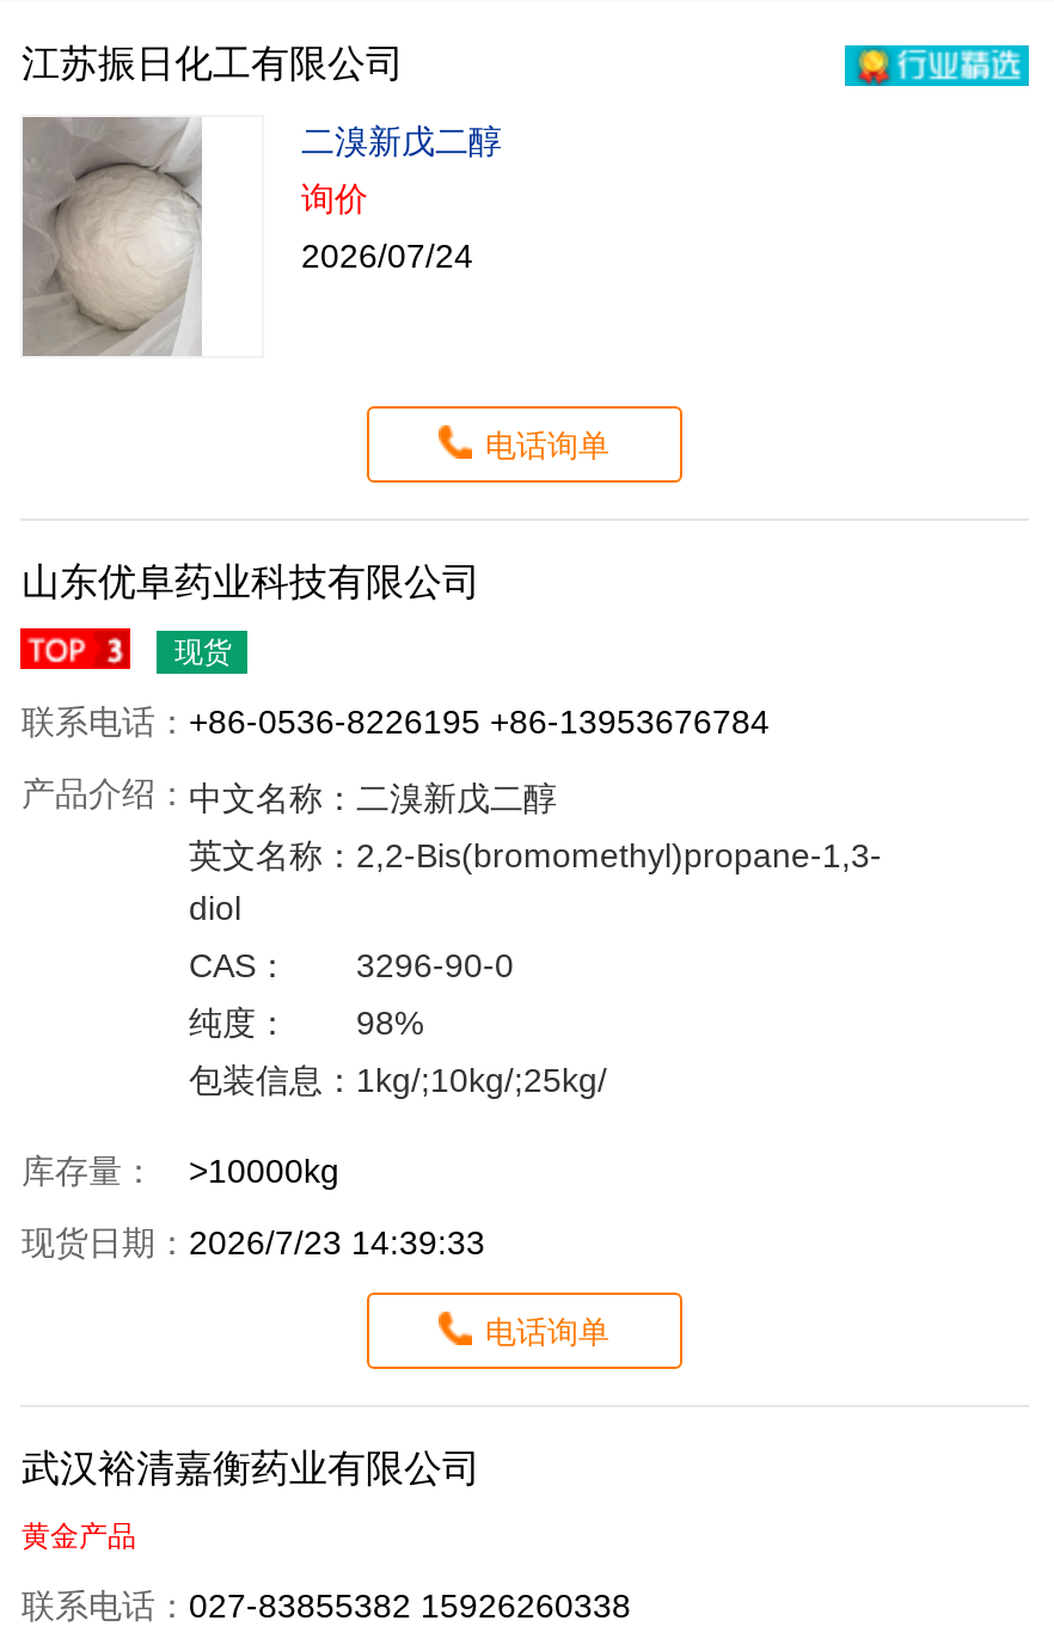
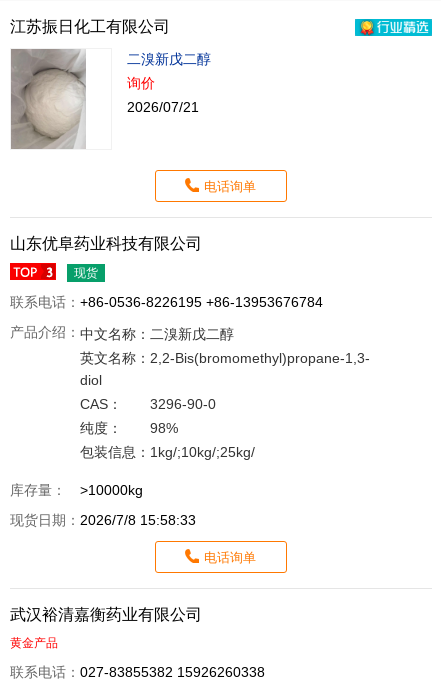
- 2026/07/24
+ 2026/07/21

- 现货日期：2026/7/23 14:39:33
+ 现货日期：2026/7/8 15:58:33
